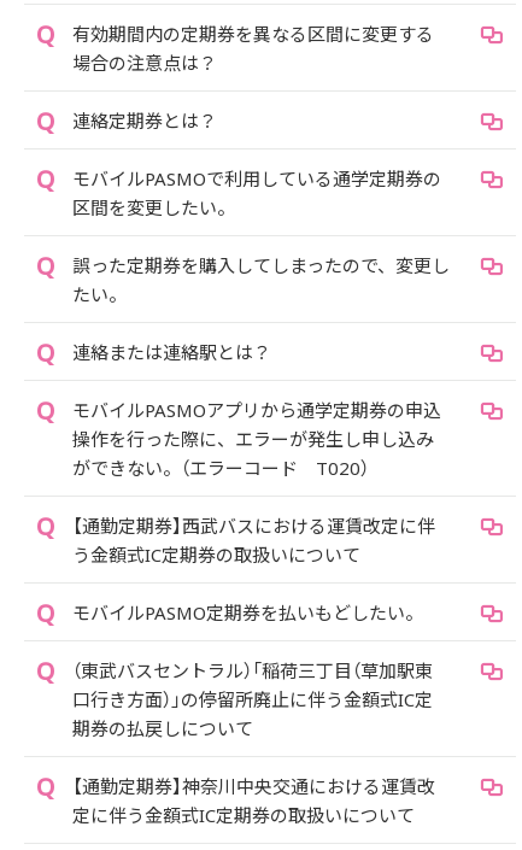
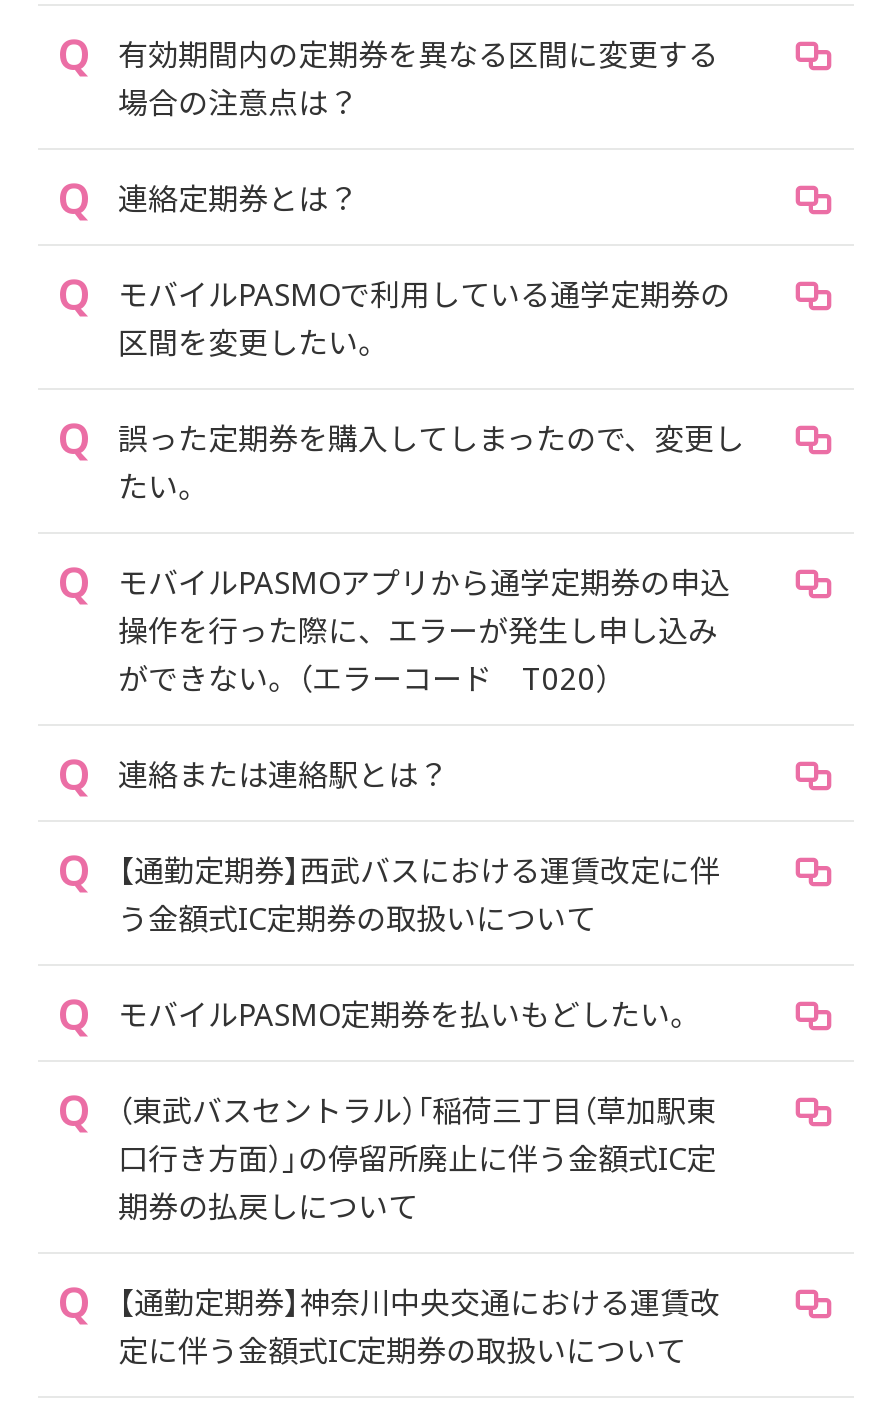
moved down: 連絡または連絡駅とは？

moved up: モバイルPASMOアプリから通学定期券の申込 | 操作を行った際に、エラーが発生し申し込み | ができない。（エラーコード T020）
